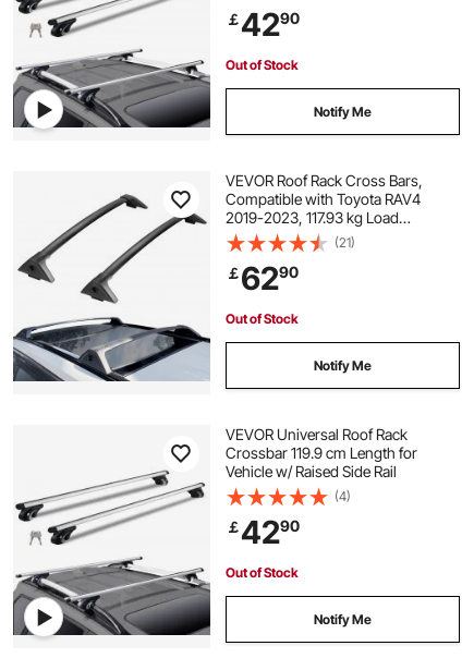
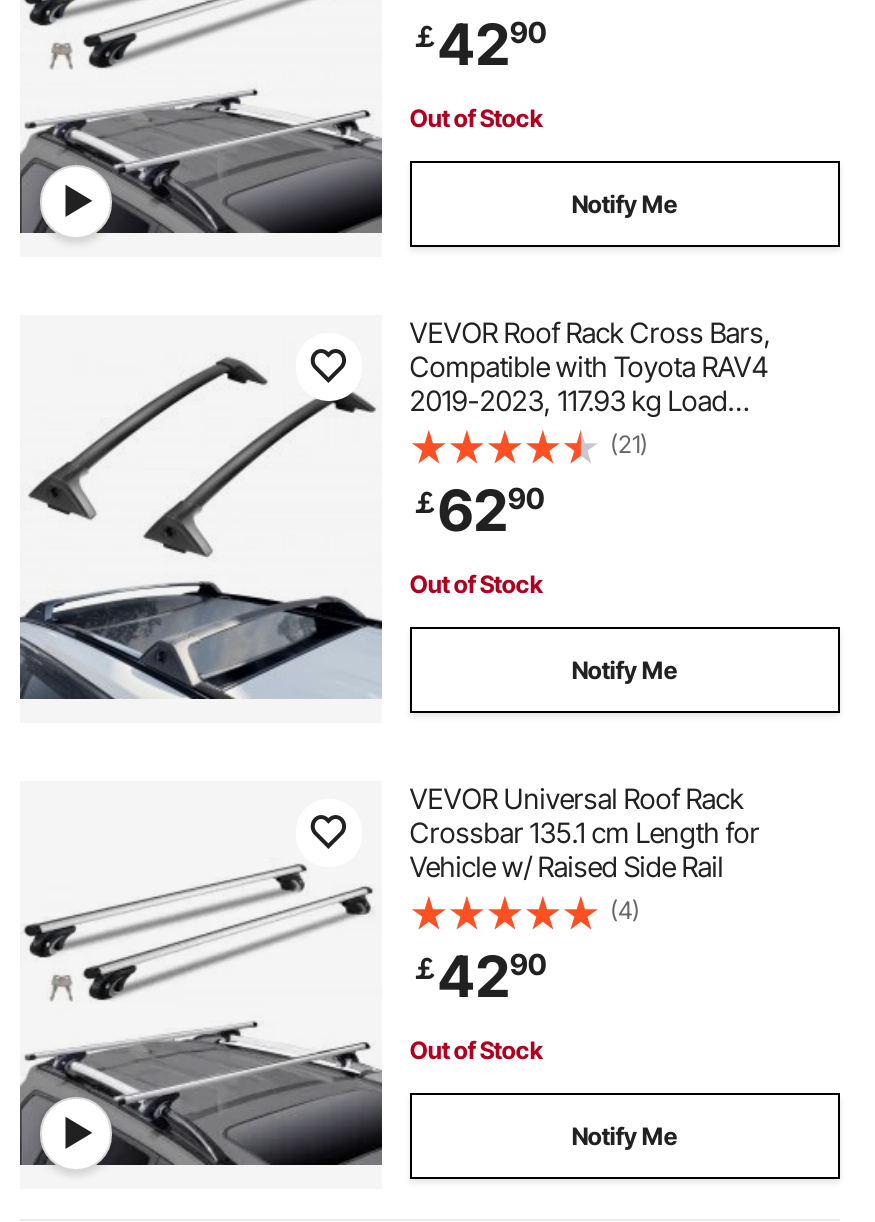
- Crossbar 119.9 cm Length for
+ Crossbar 135.1 cm Length for
